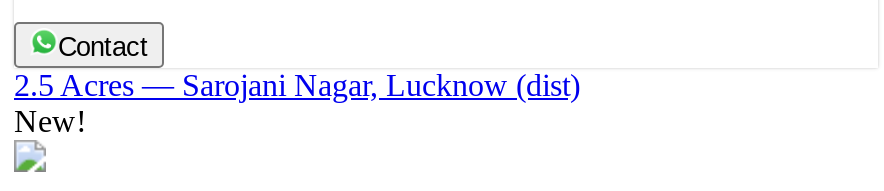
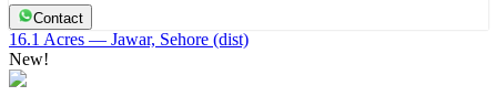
- 2.5 Acres— Sarojani Nagar, Lucknow (dist)
+ 16.1 Acres— Jawar, Sehore (dist)
